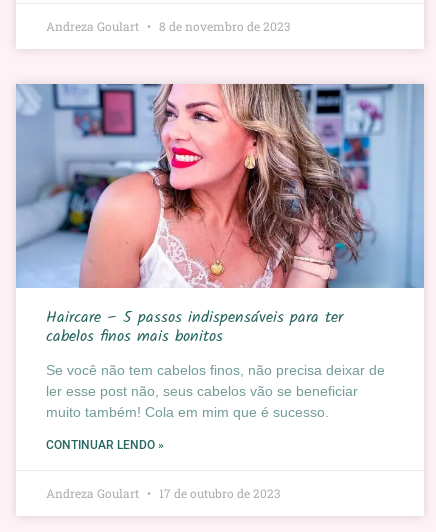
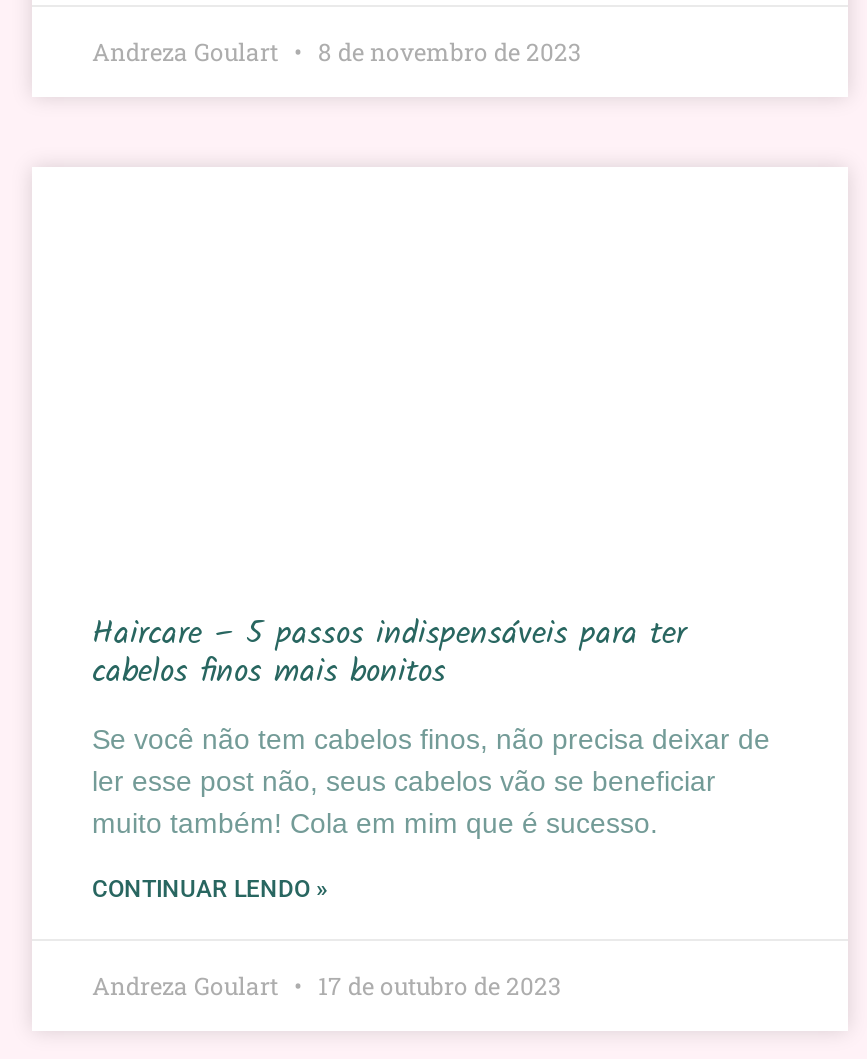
- [image]
